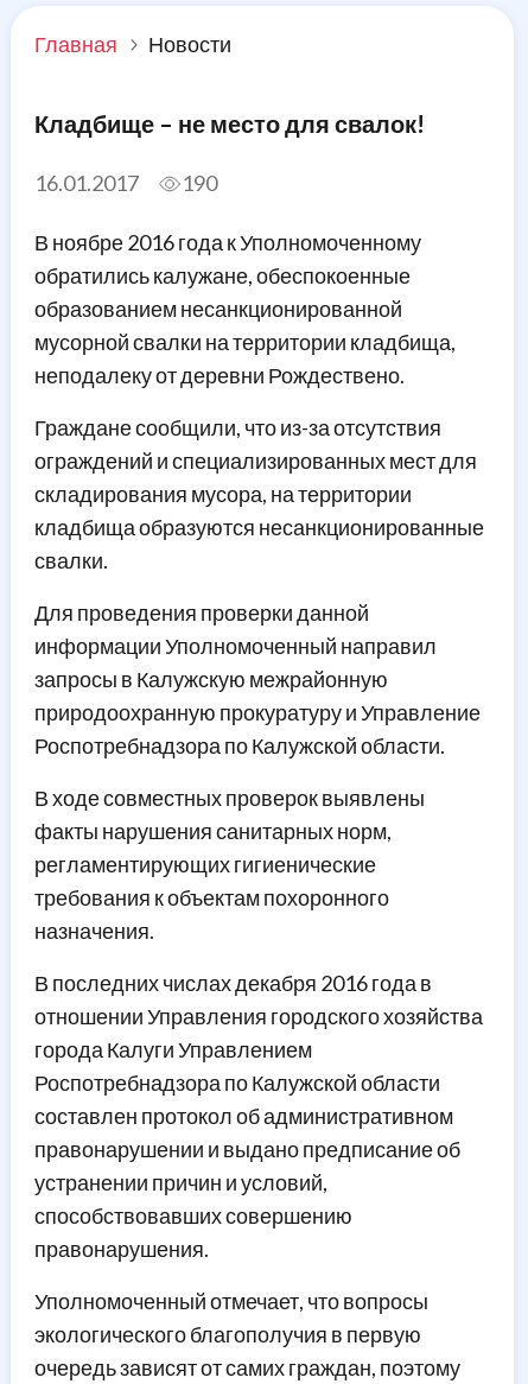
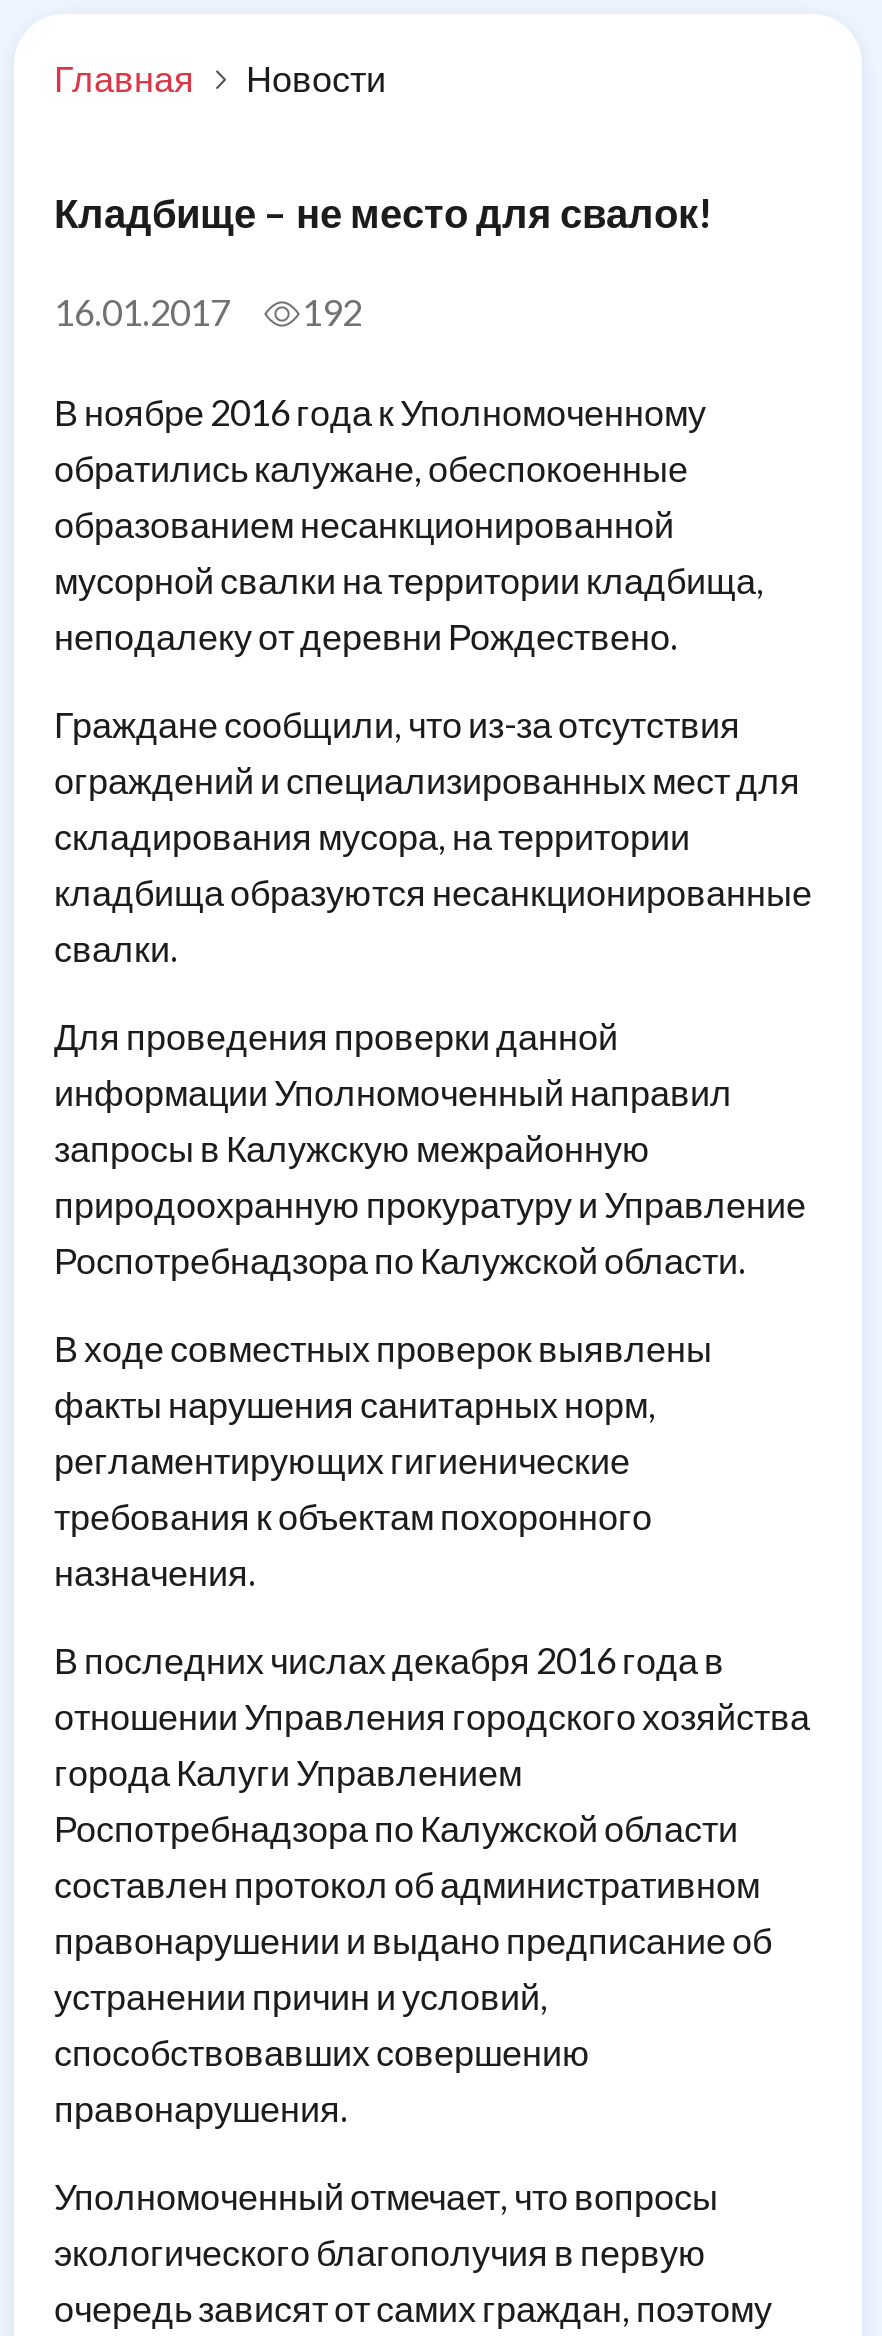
- 16.01.2017 190
+ 16.01.2017 192
